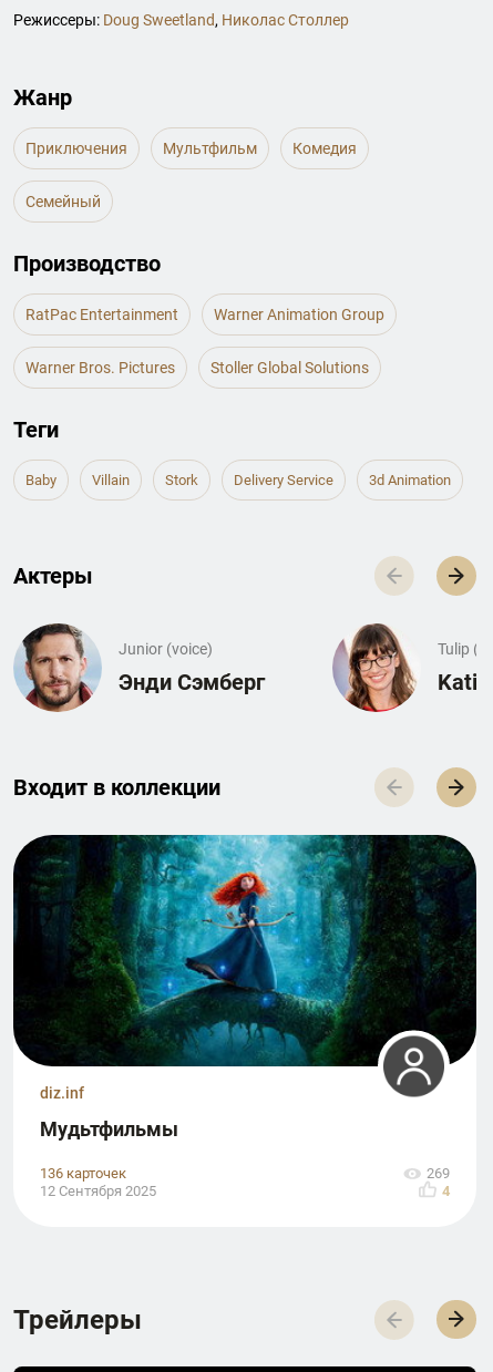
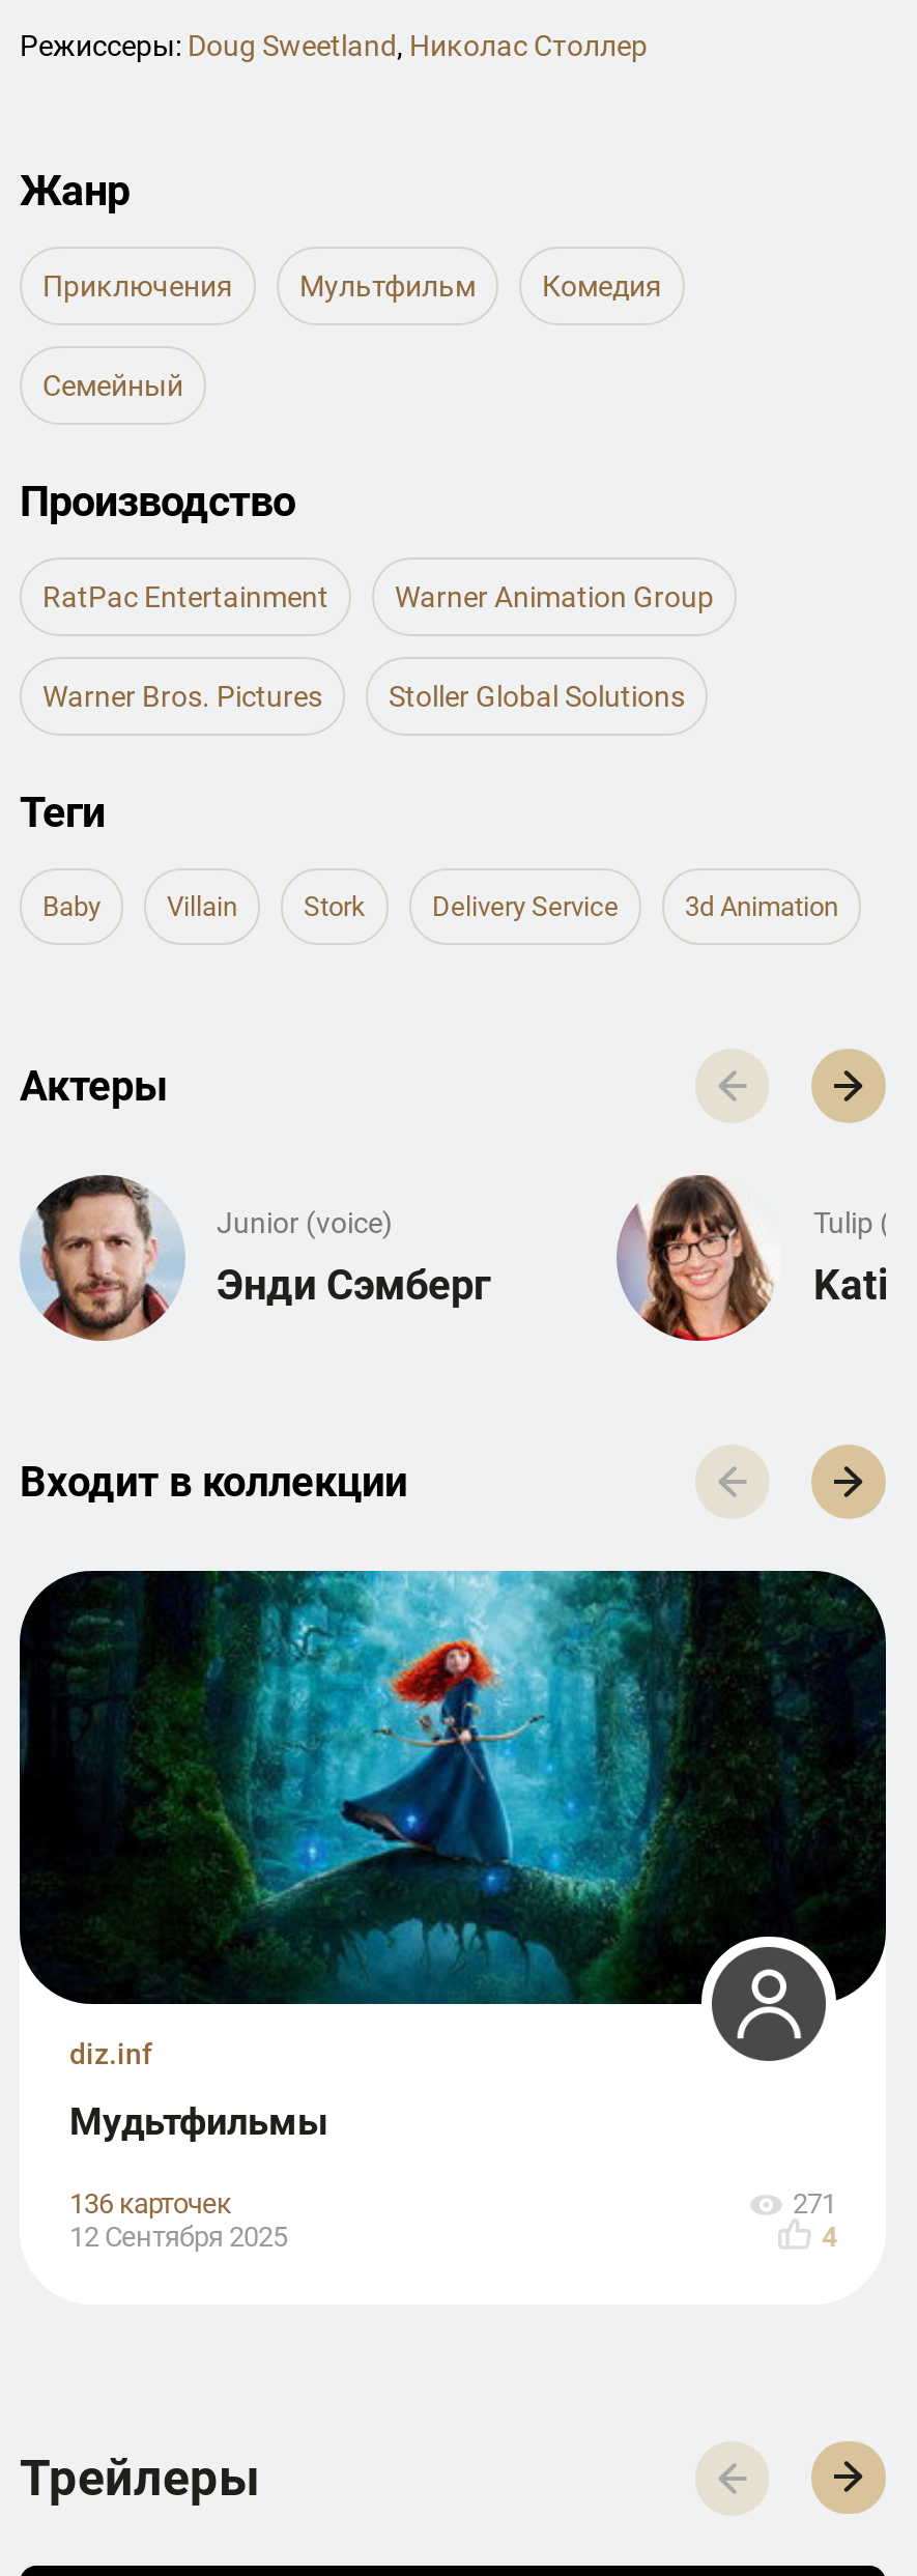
- 269
+ 271
